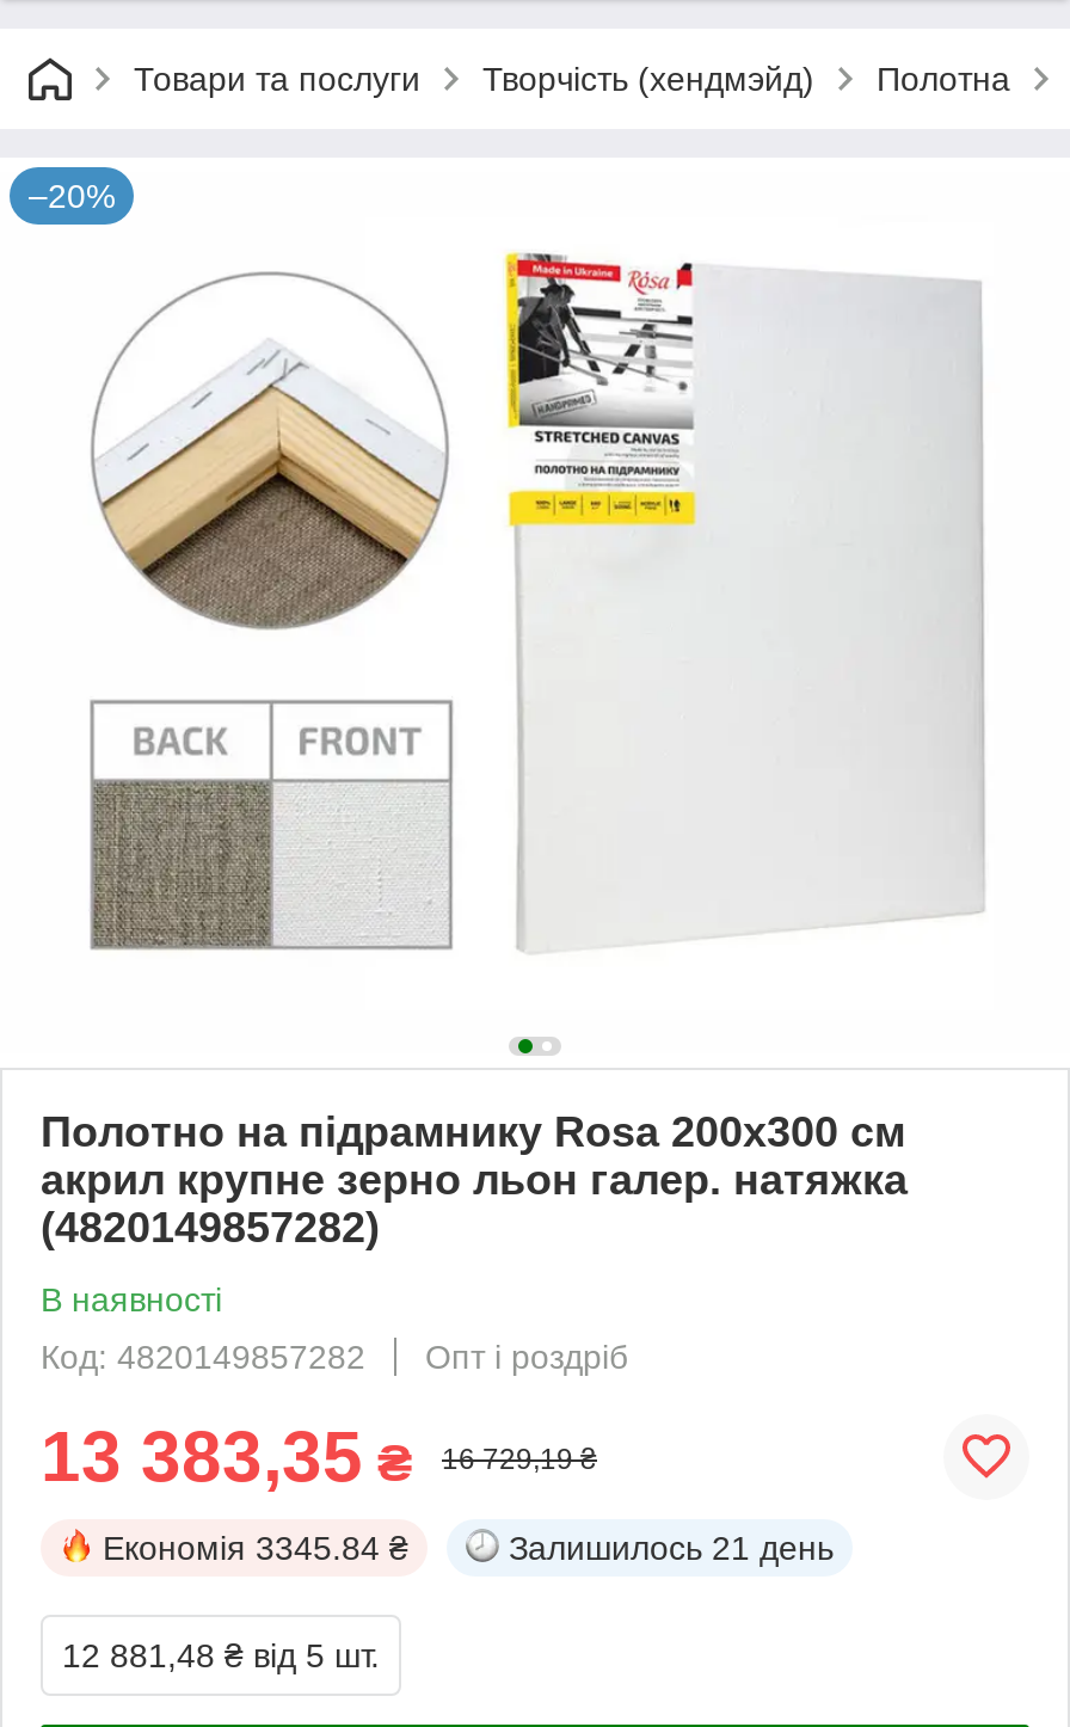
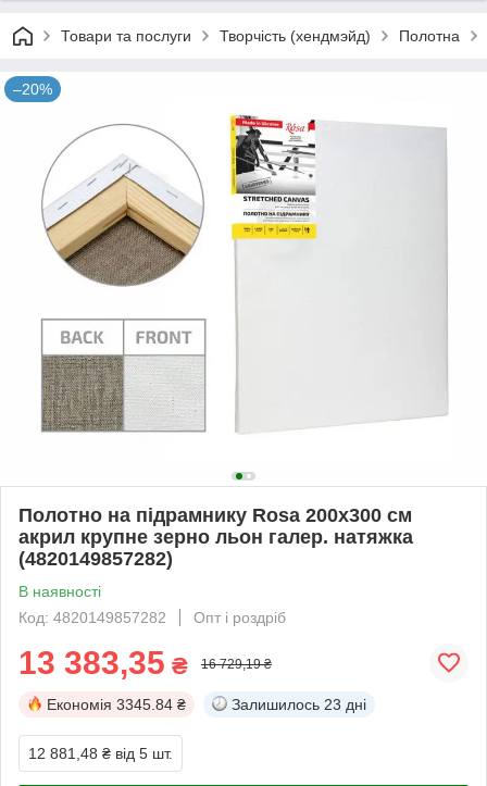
- Залишилось 21 день
+ Залишилось 23 дні
